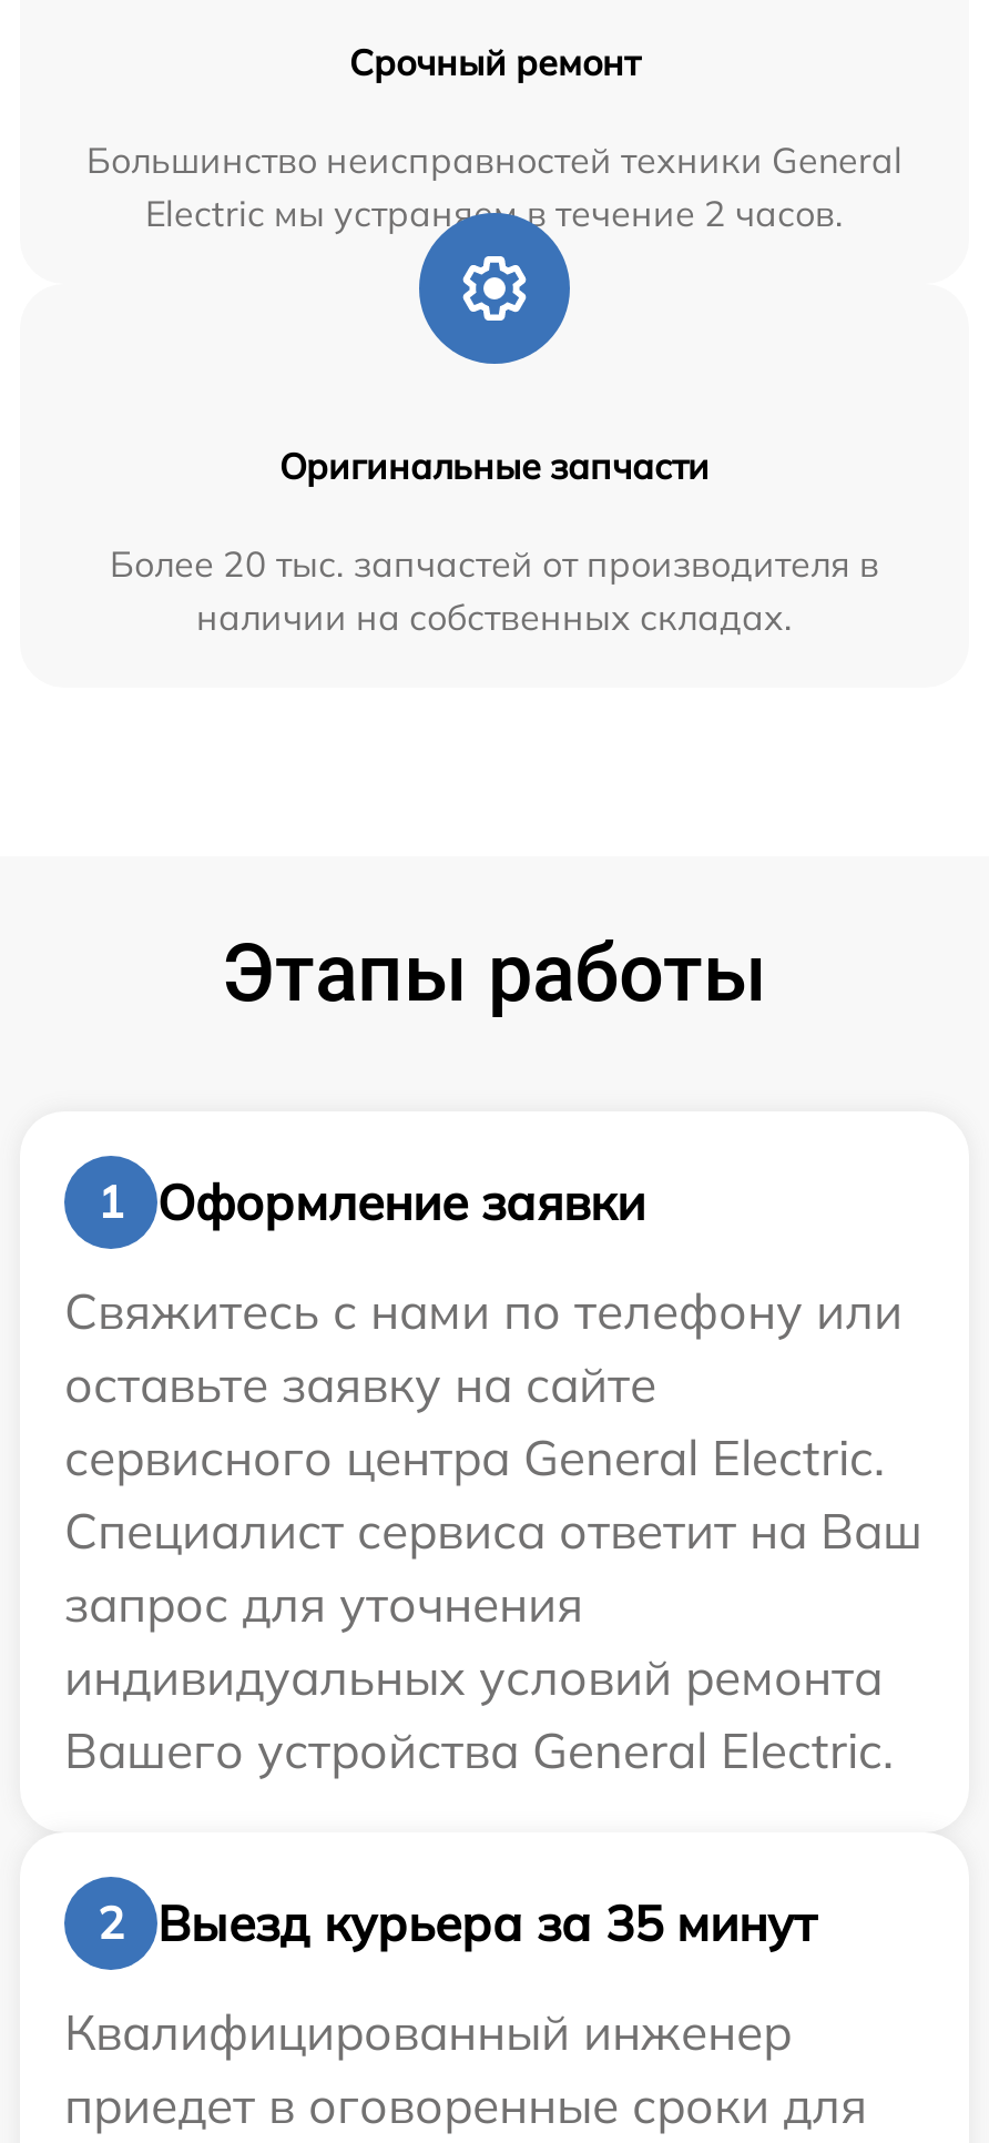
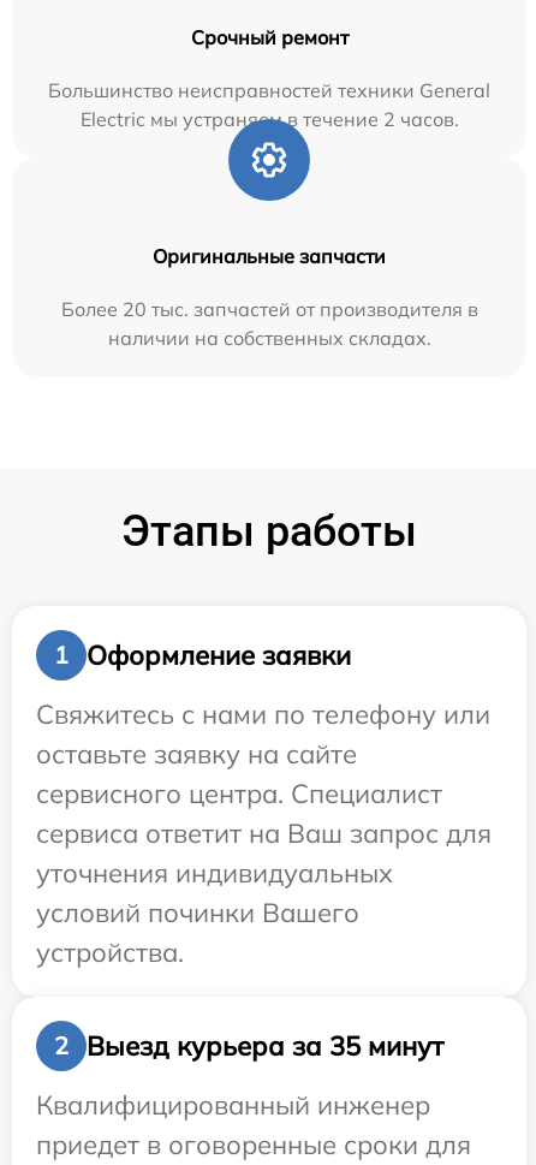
- сервисного центра General Electric.
- Специалист сервиса ответит на Ваш
- запрос для уточнения
- индивидуальных условий ремонта
- Вашего устройства General Electric.
+ сервисного центра. Специалист
+ сервиса ответит на Ваш запрос для
+ уточнения индивидуальных
+ условий починки Вашего
+ устройства.
